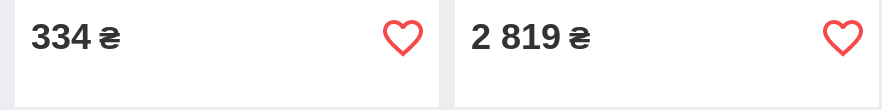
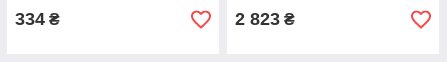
- 2 819 ₴
+ 2 823 ₴
